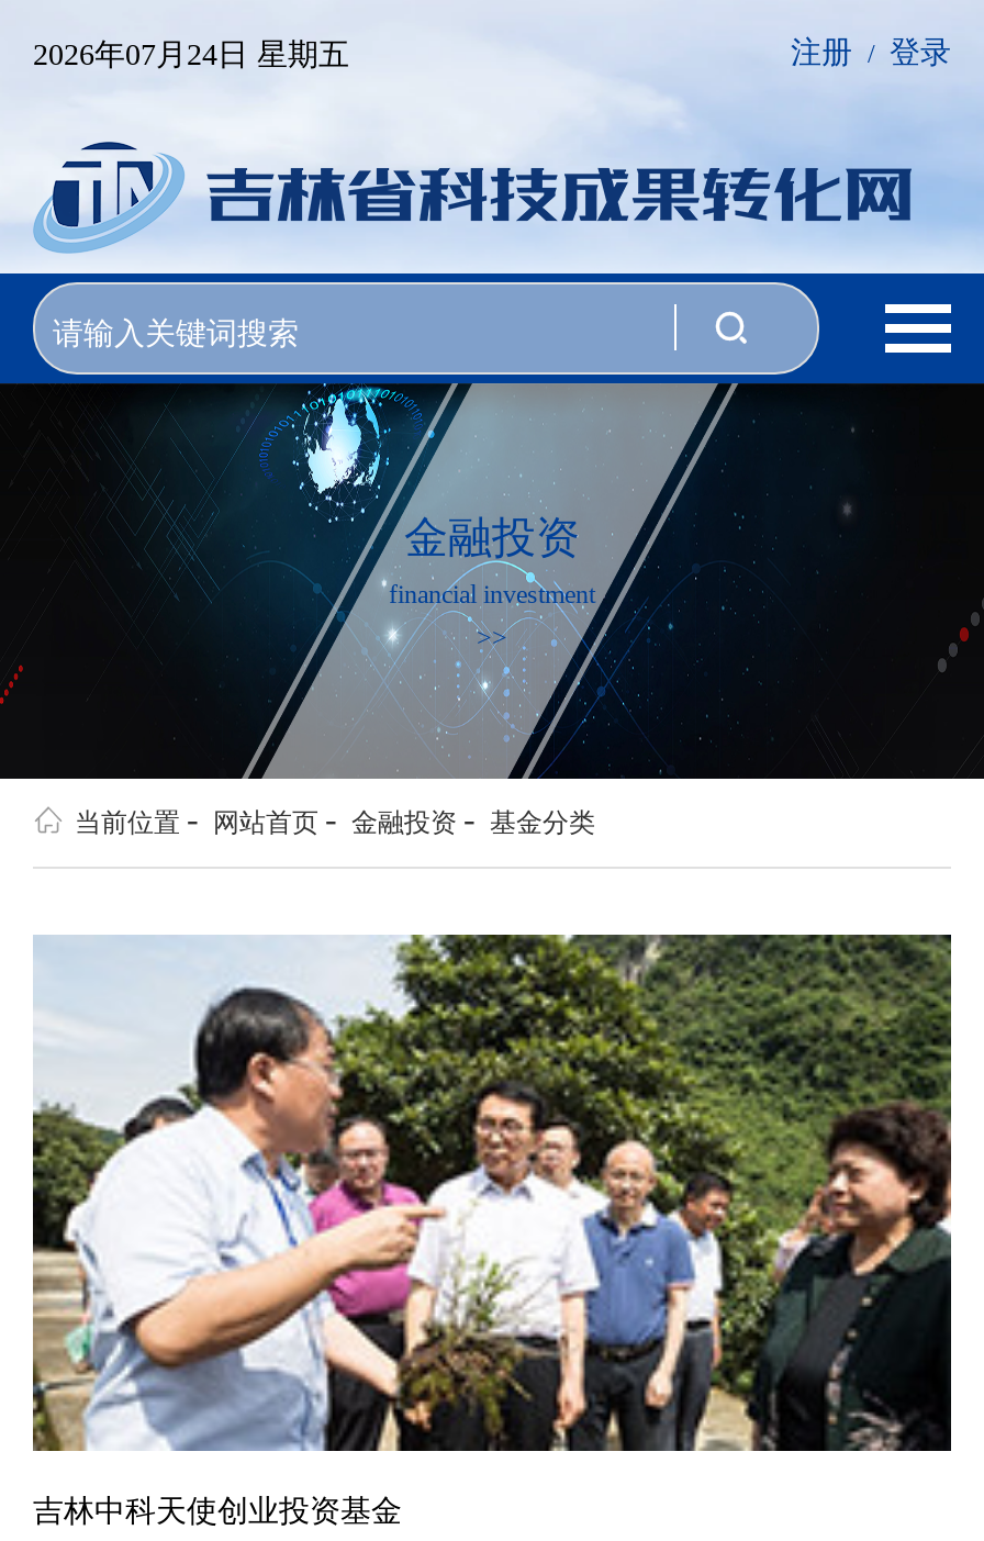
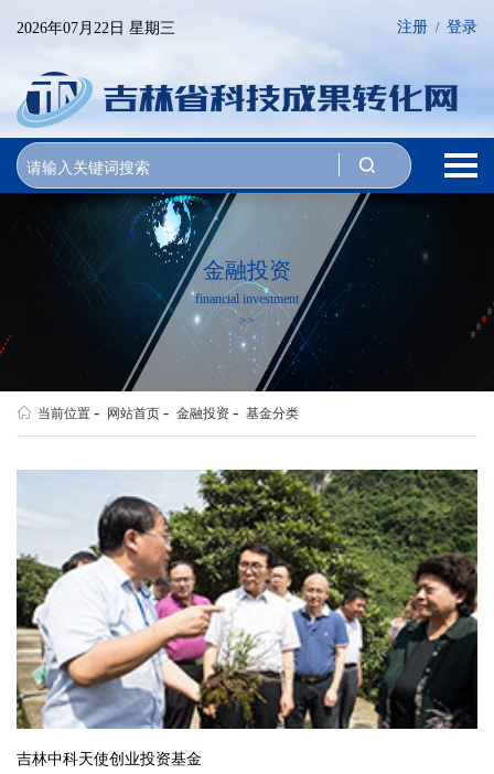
- 2026年07月24日 星期五
+ 2026年07月22日 星期三
